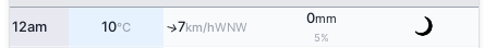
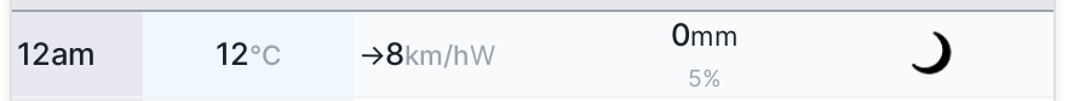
- 10°C
+ 12°C

- 7km/hWNW
+ 8km/hW
